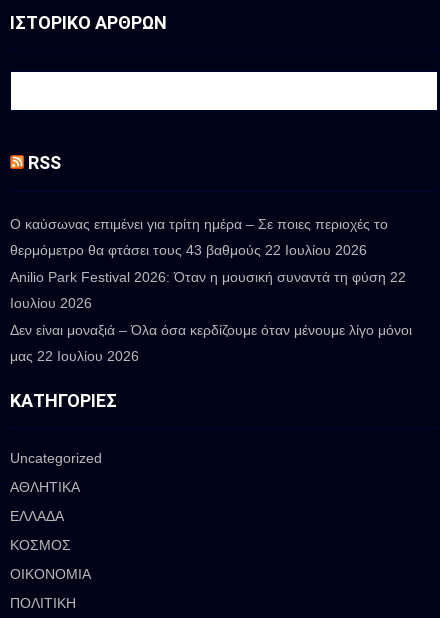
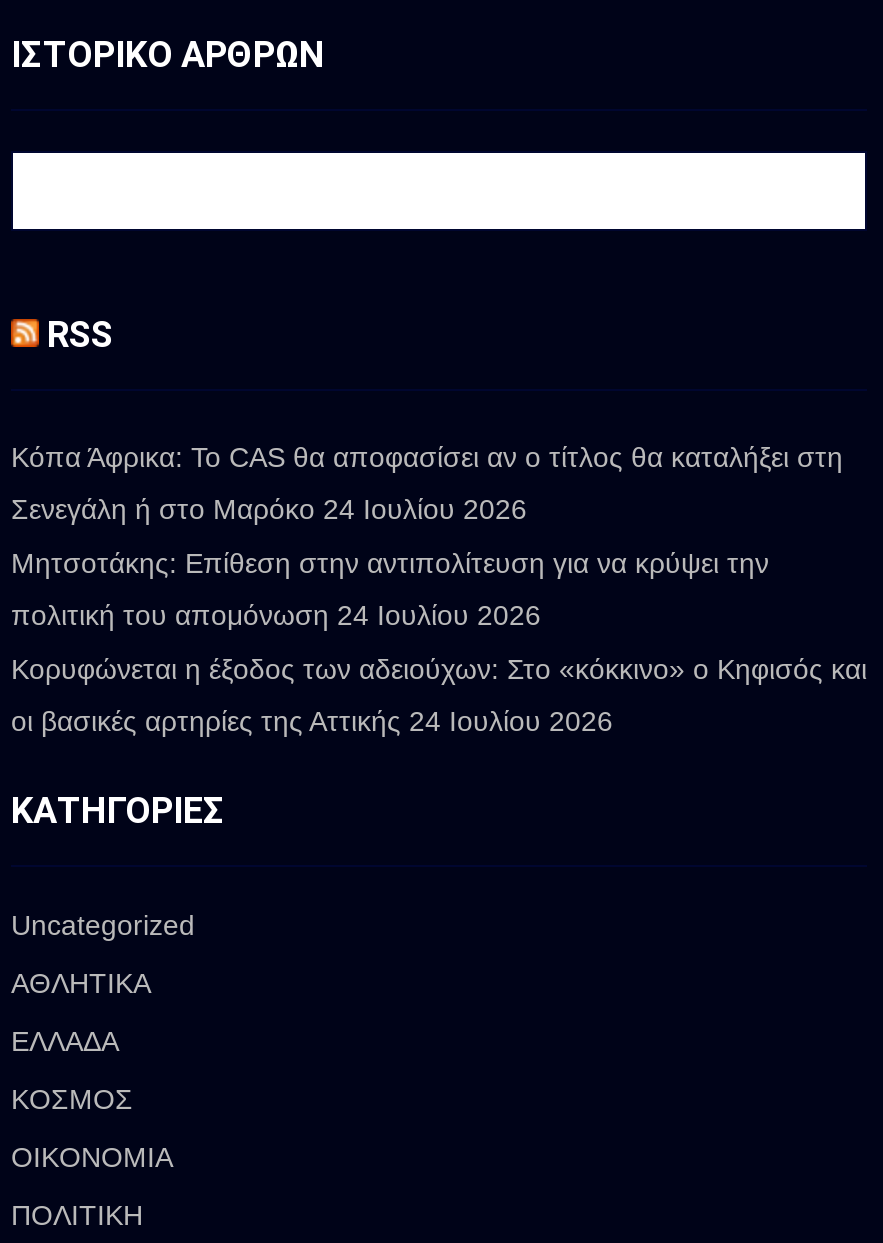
- Ο καύσωνας επιμένει για τρίτη ημέρα – Σε ποιες περιοχές το
+ Κόπα Άφρικα: Το CAS θα αποφασίσει αν ο τίτλος θα καταλήξει στη

- θερμόμετρο θα φτάσει τους 43 βαθμούς 22 Ιουλίου 2026
+ Σενεγάλη ή στο Μαρόκο 24 Ιουλίου 2026

- Anilio Park Festival 2026: Όταν η μουσική συναντά τη φύση 22
+ Μητσοτάκης: Επίθεση στην αντιπολίτευση για να κρύψει την

- Ιουλίου 2026
+ πολιτική του απομόνωση 24 Ιουλίου 2026

- Δεν είναι μοναξιά – Όλα όσα κερδίζουμε όταν μένουμε λίγο μόνοι
+ Κορυφώνεται η έξοδος των αδειούχων: Στο «κόκκινο» ο Κηφισός και

- μας 22 Ιουλίου 2026
+ οι βασικές αρτηρίες της Αττικής 24 Ιουλίου 2026
